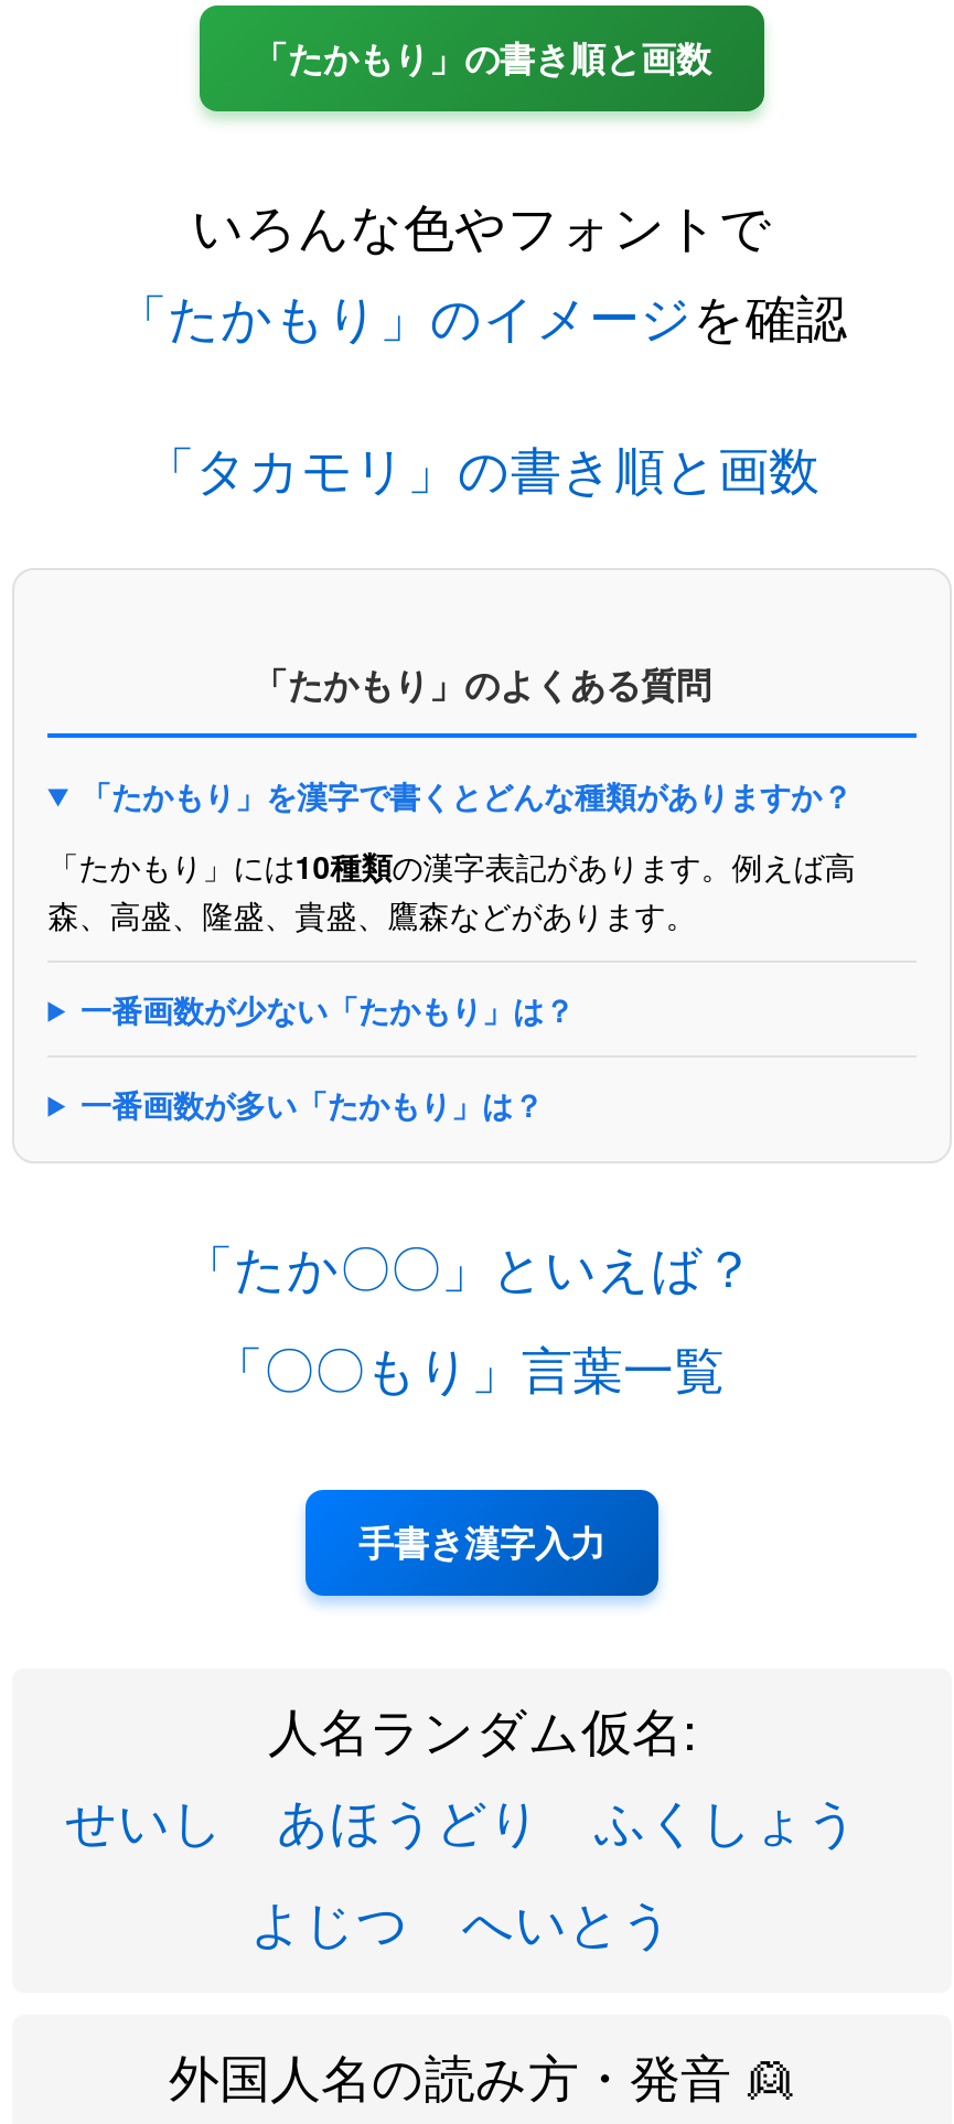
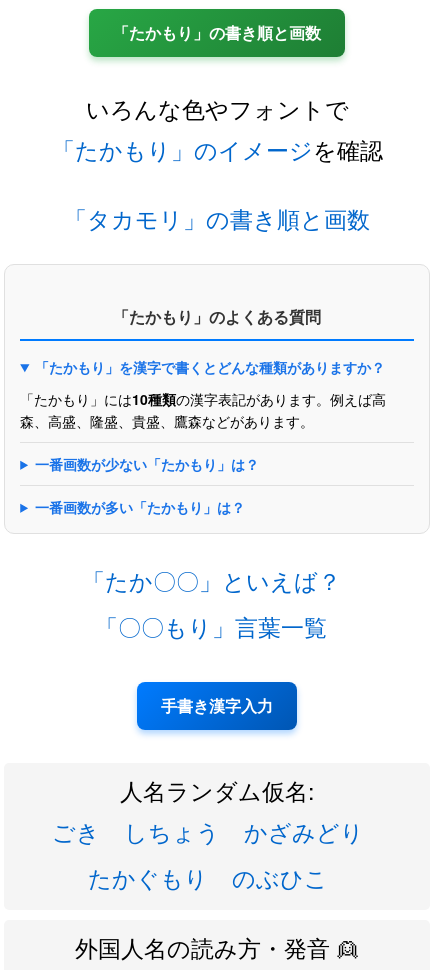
- せいし
- あほうどり
- ふくしょう
- よじつ
- へいとう
+ ごき
+ しちょう
+ かざみどり
+ たかぐもり
+ のぶひこ
